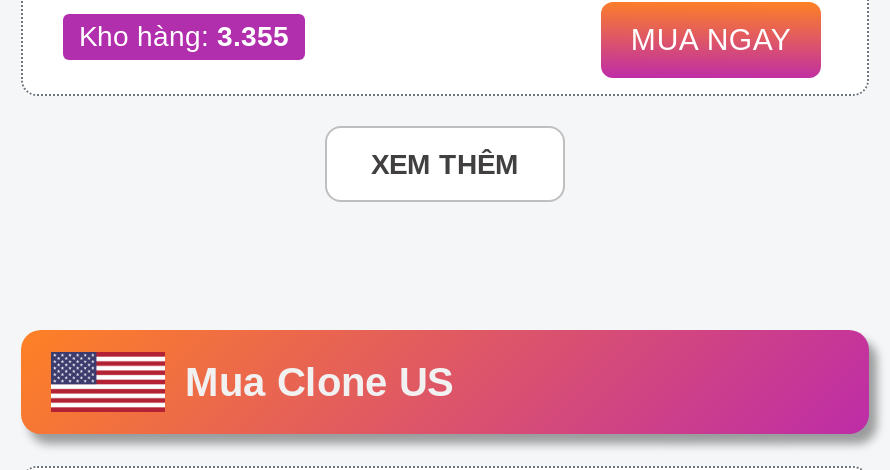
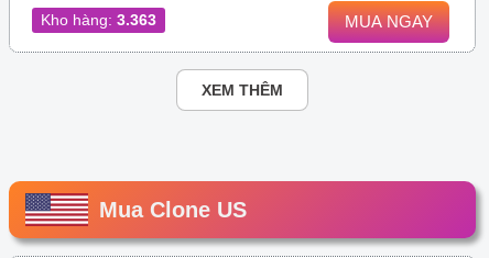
- Kho hàng: 3.355
+ Kho hàng: 3.363
